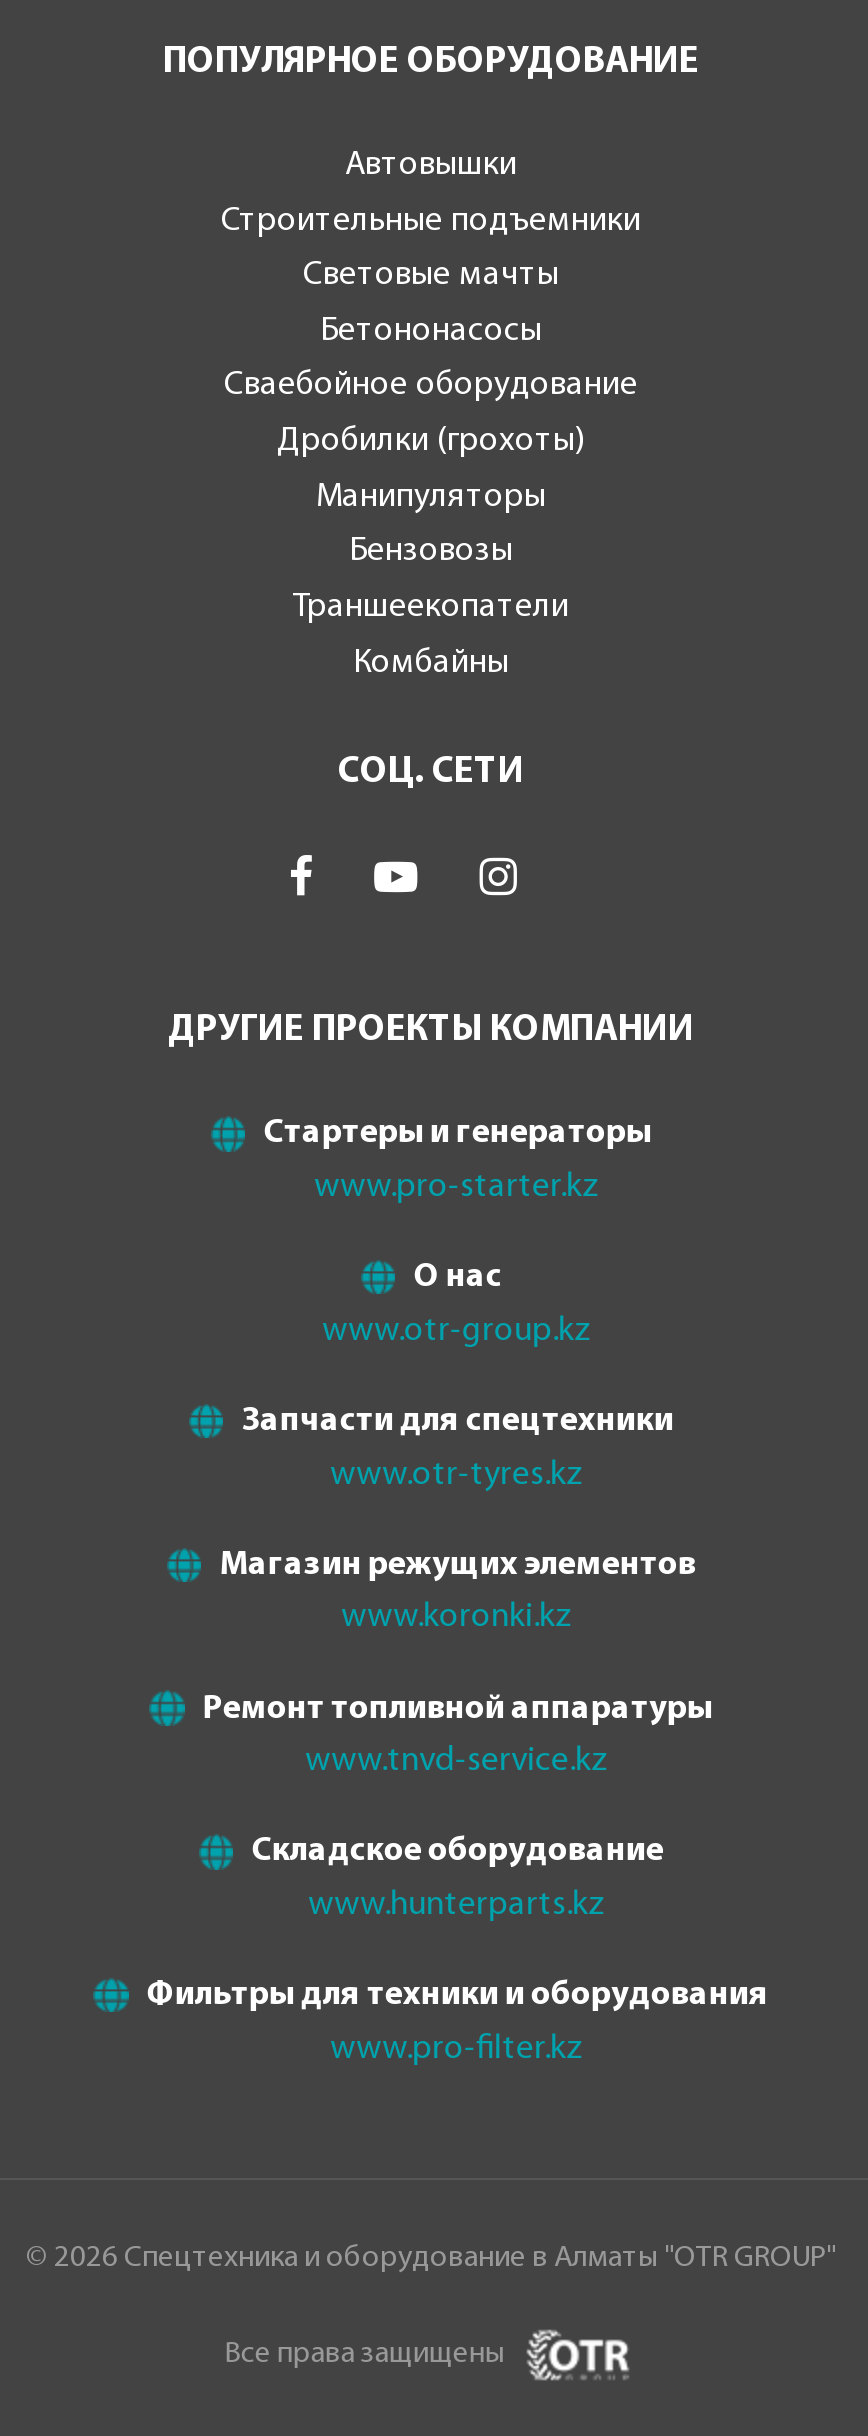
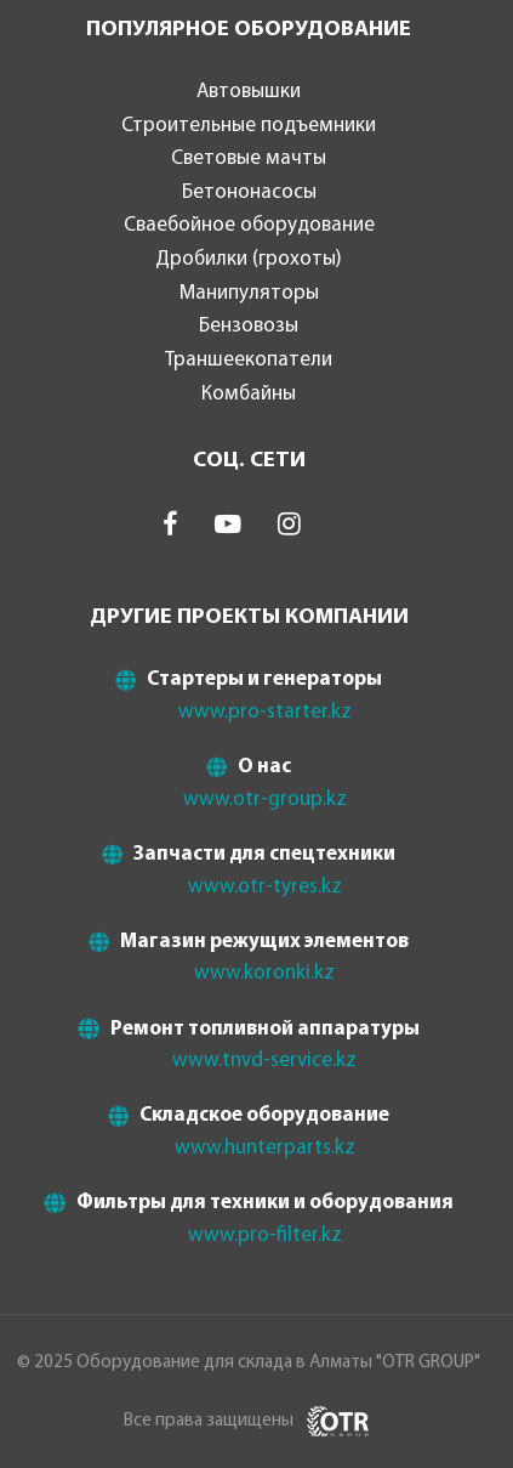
- © 2026 Спецтехника и оборудование в Алматы "OTR GROUP"
+ © 2025 Оборудование для склада в Алматы "OTR GROUP"
